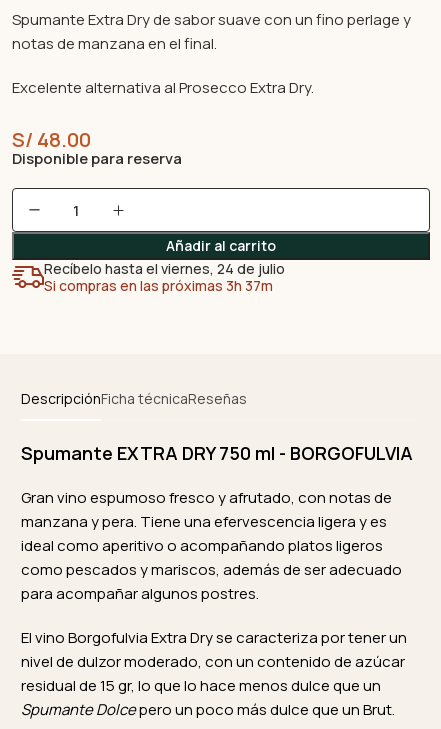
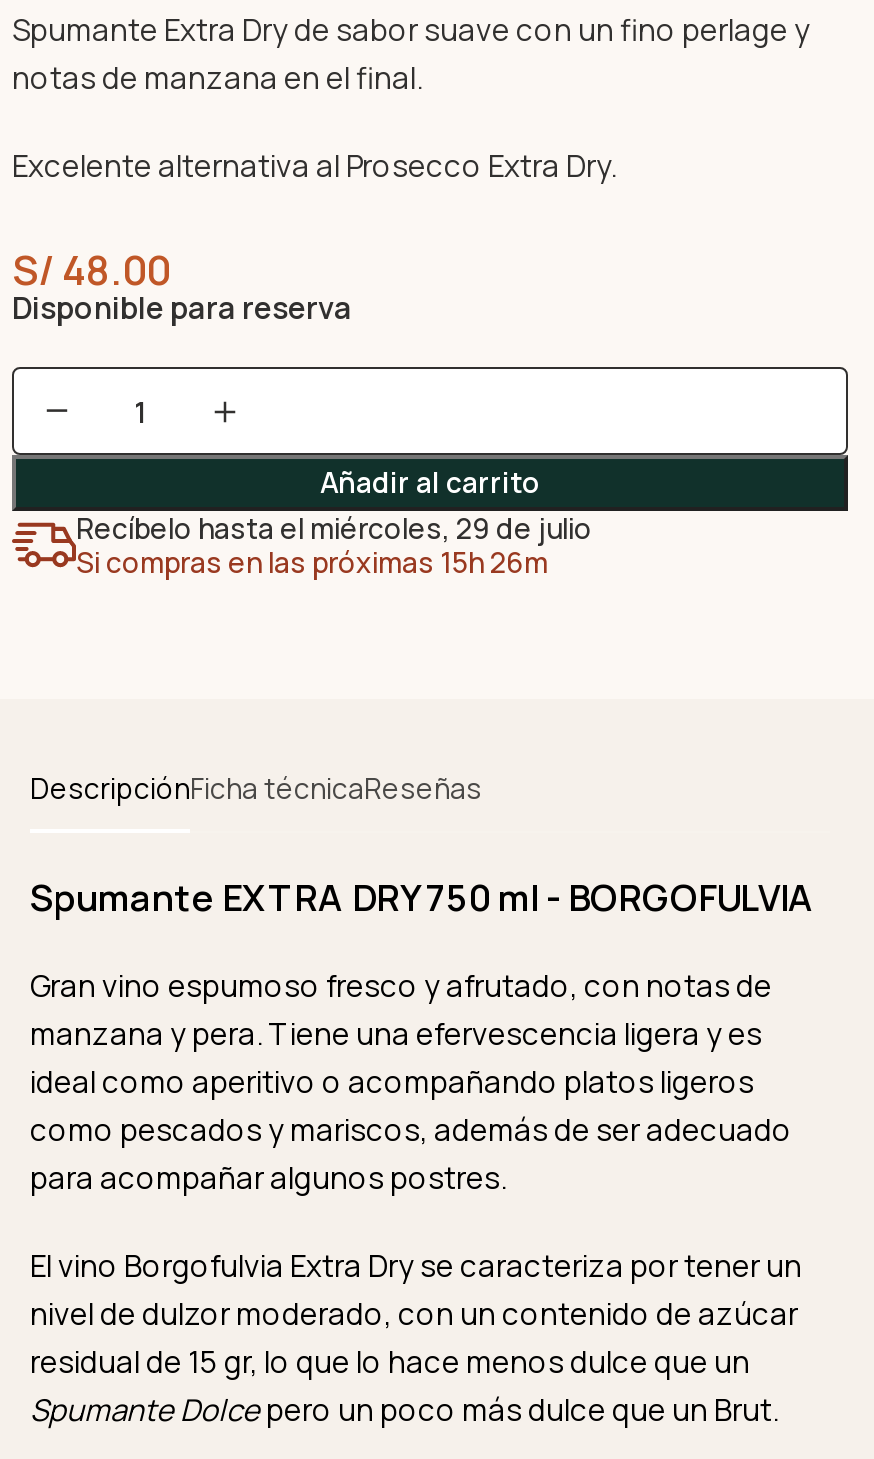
- Recíbelo hasta el viernes, 24 de julio
+ Recíbelo hasta el miércoles, 29 de julio

- Si compras en las próximas 3h 37m
+ Si compras en las próximas 15h 26m
